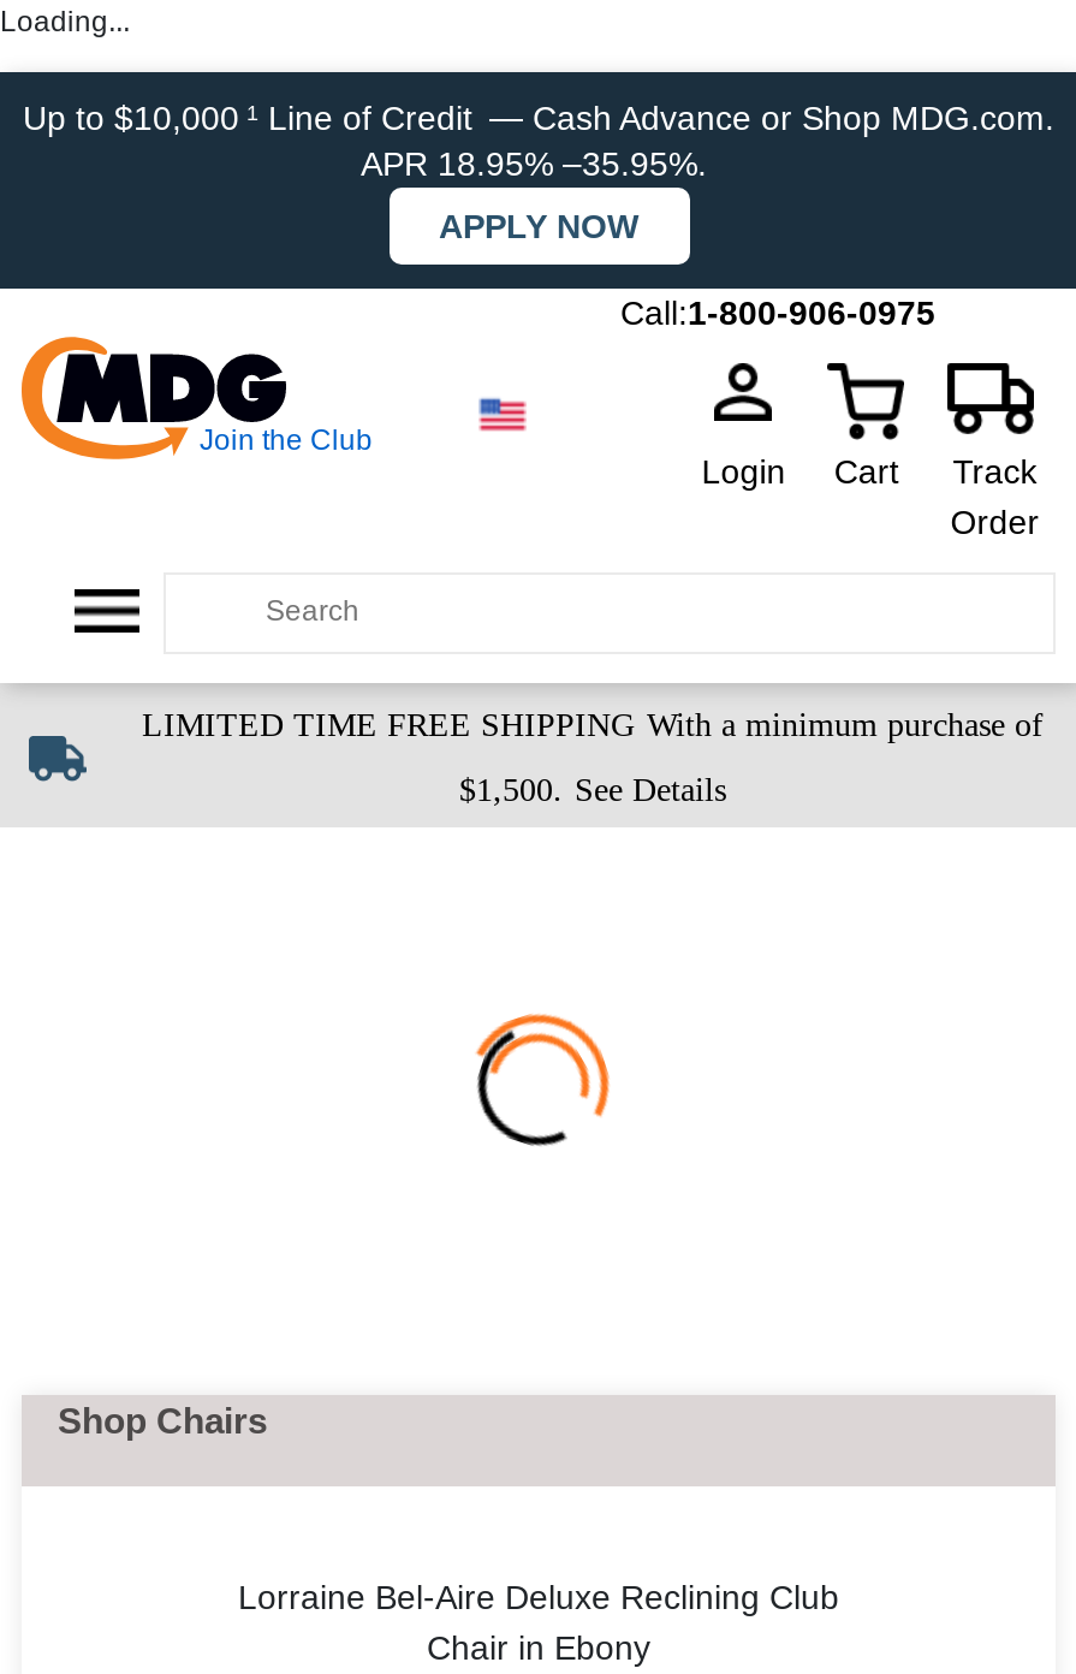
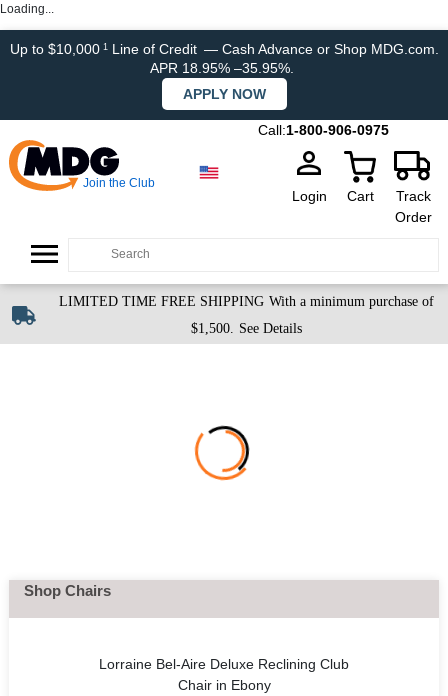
- [image]
+ [image]
